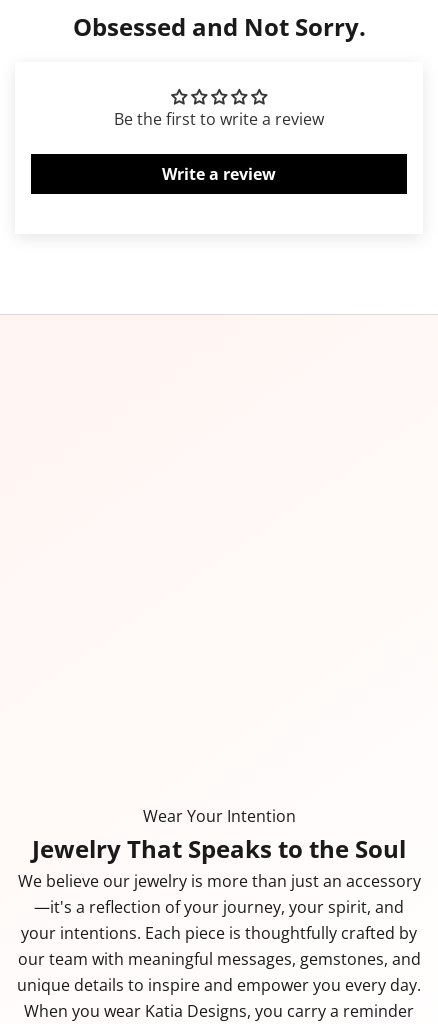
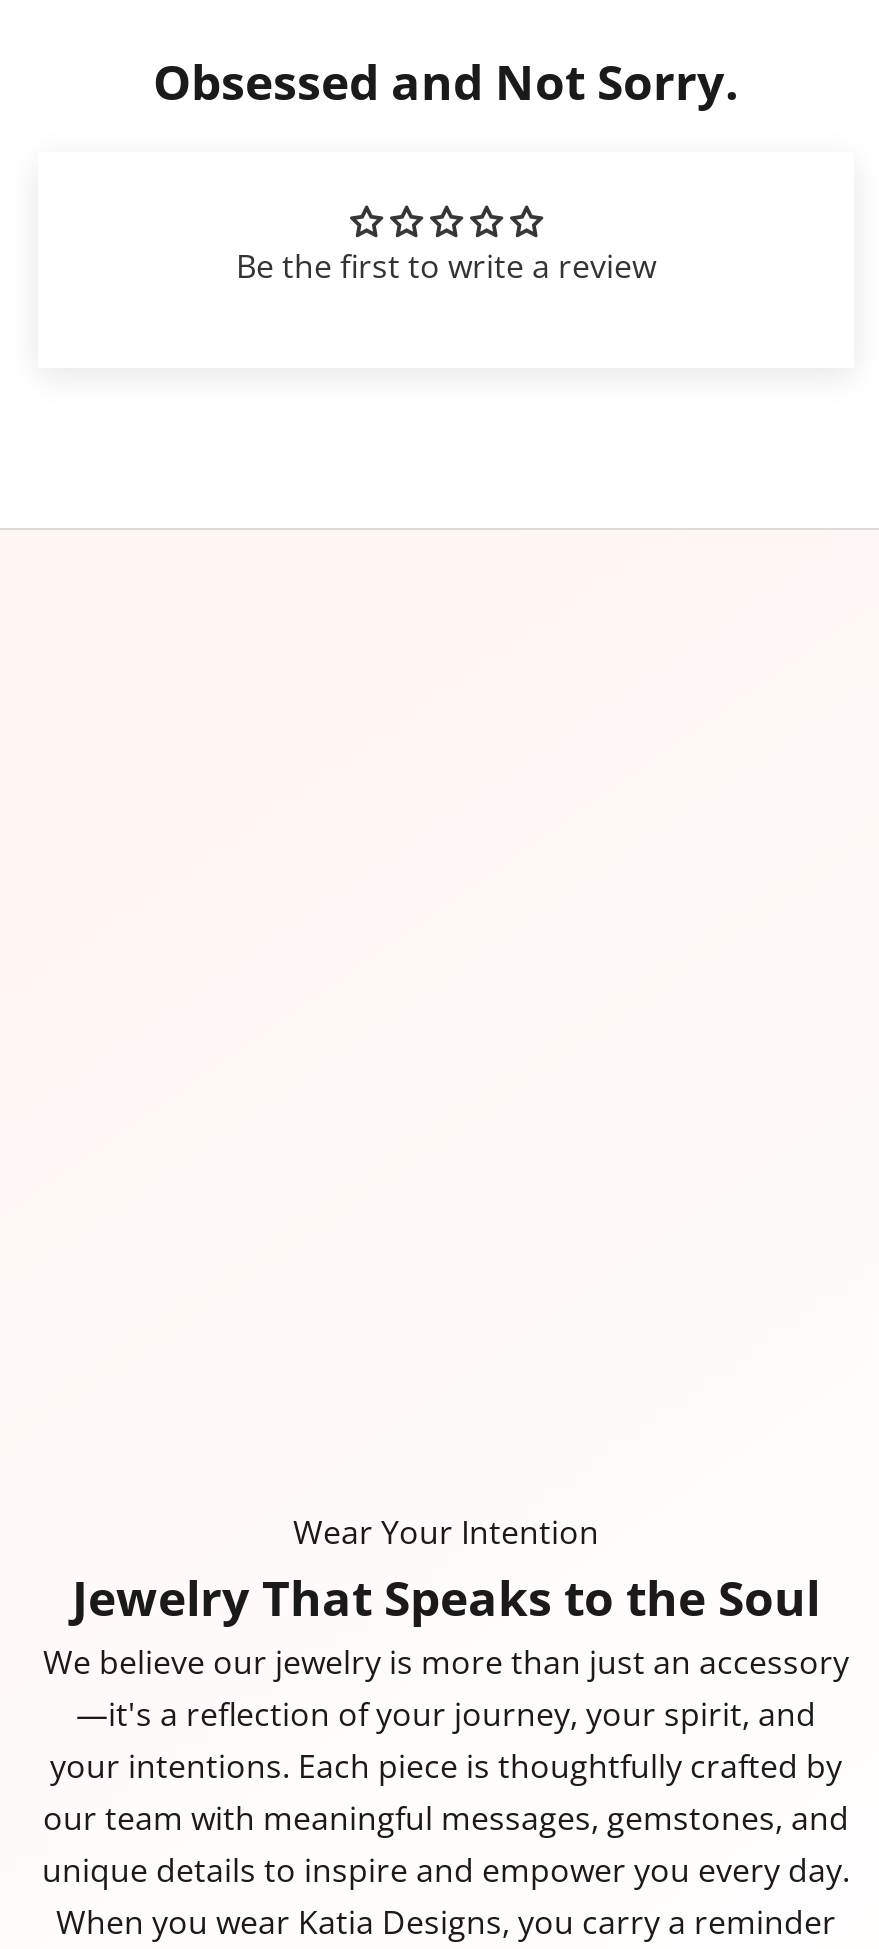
- Write a review
